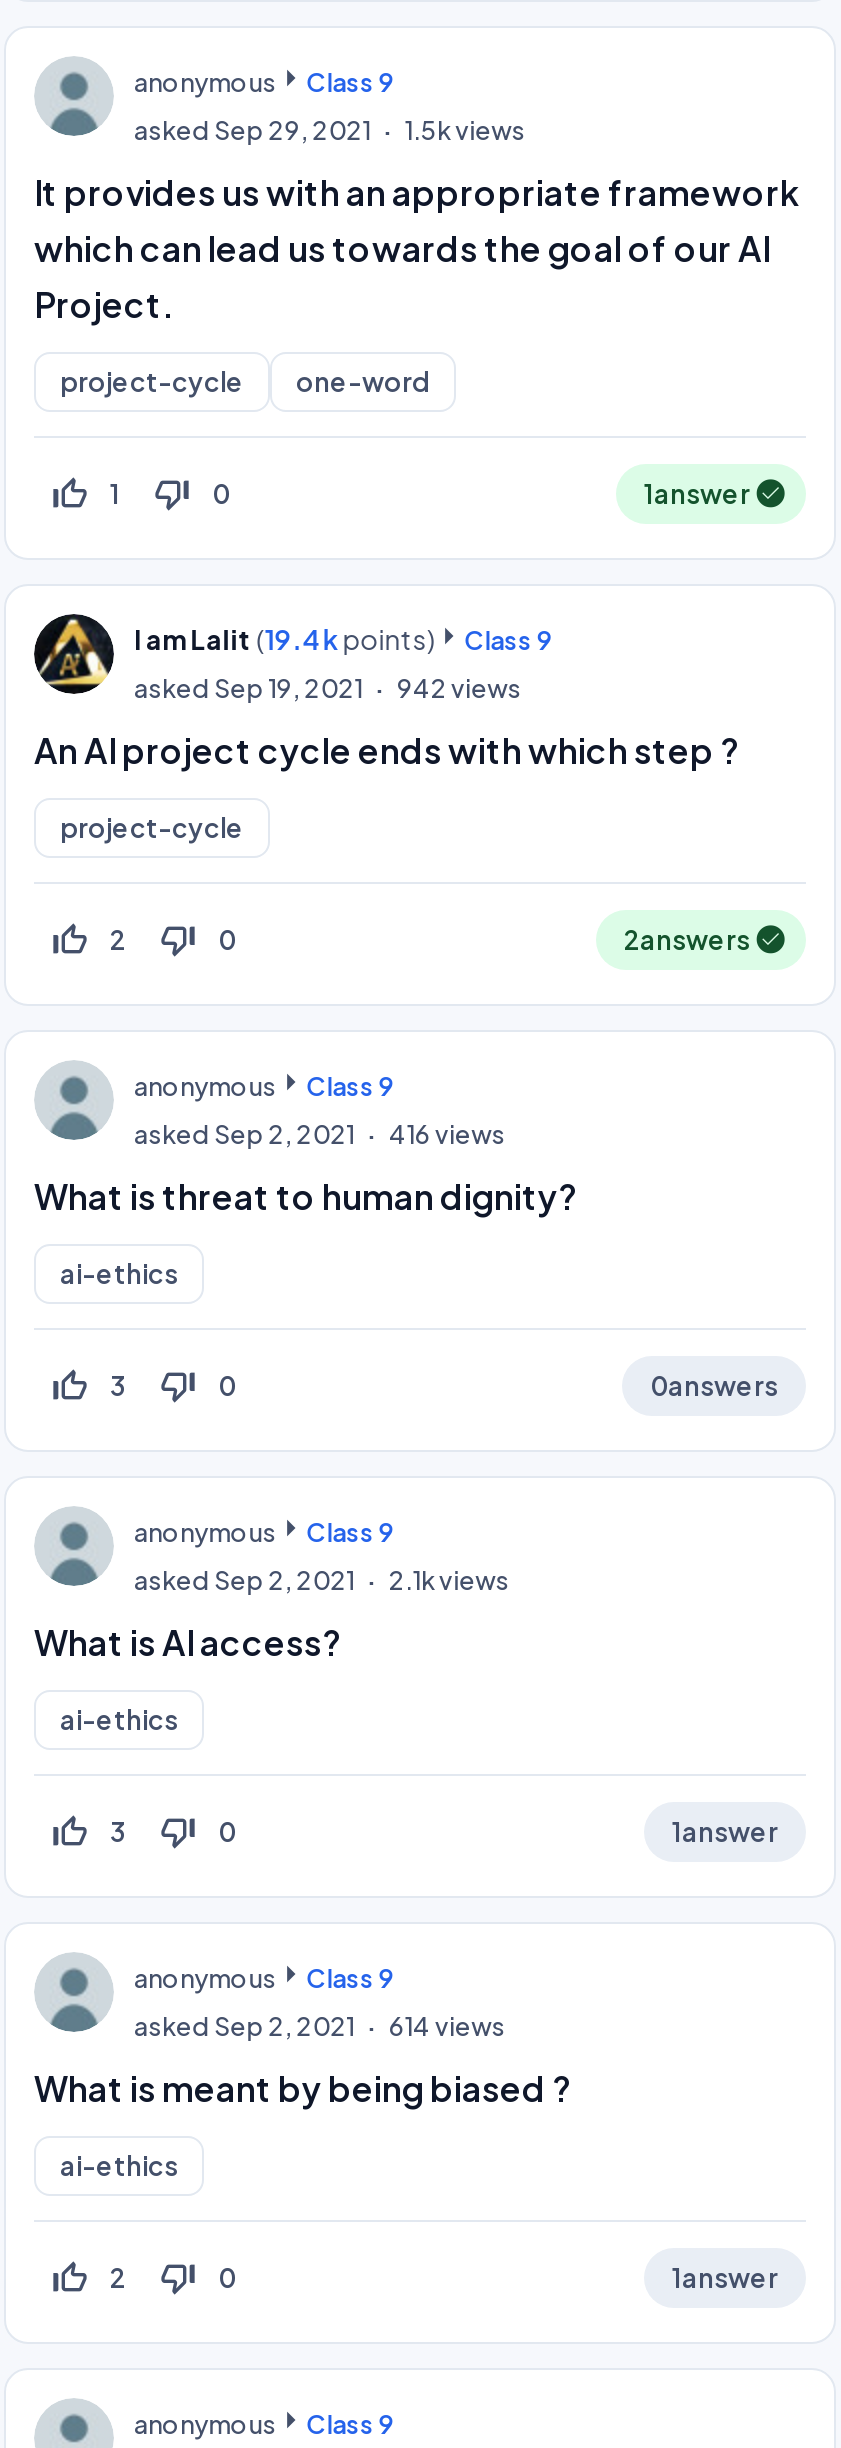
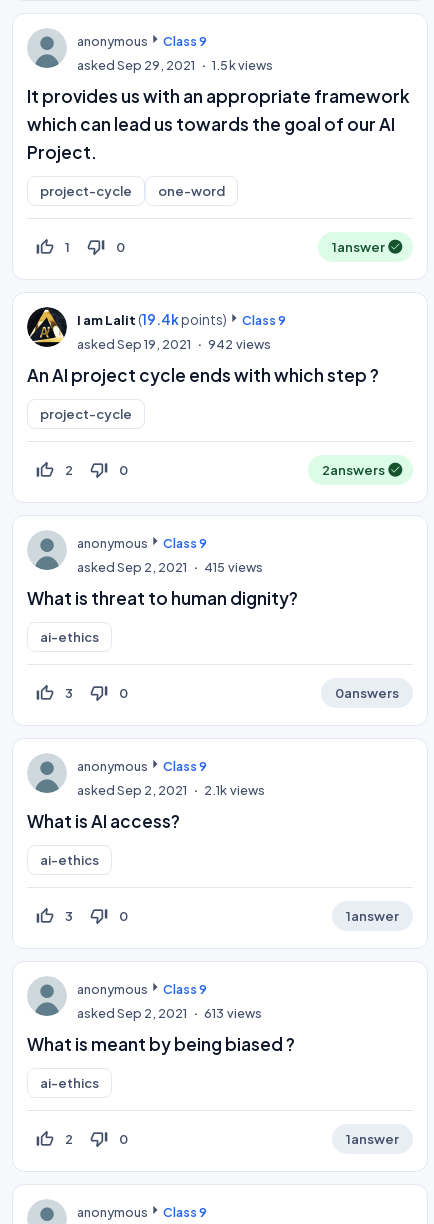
- asked Sep 2, 2021 416 views
+ asked Sep 2, 2021 415 views

- asked Sep 2, 2021 614 views
+ asked Sep 2, 2021 613 views
